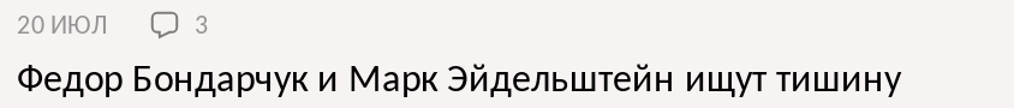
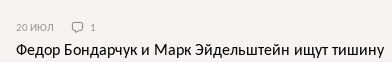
- 3
+ 1
